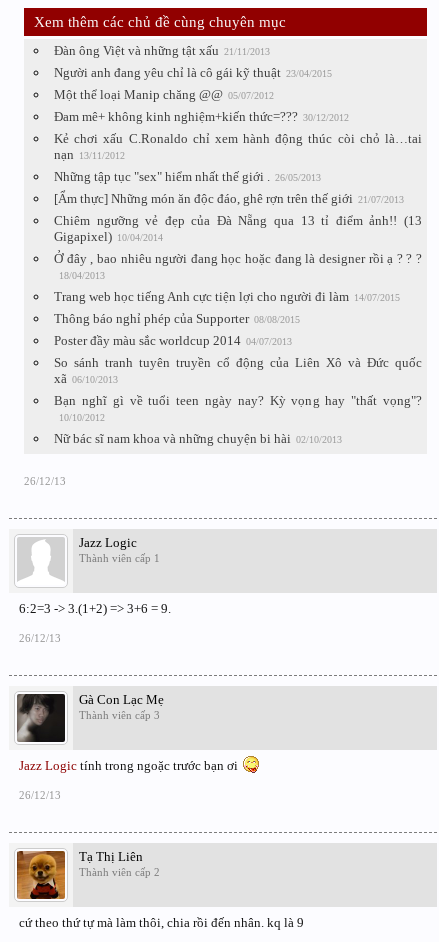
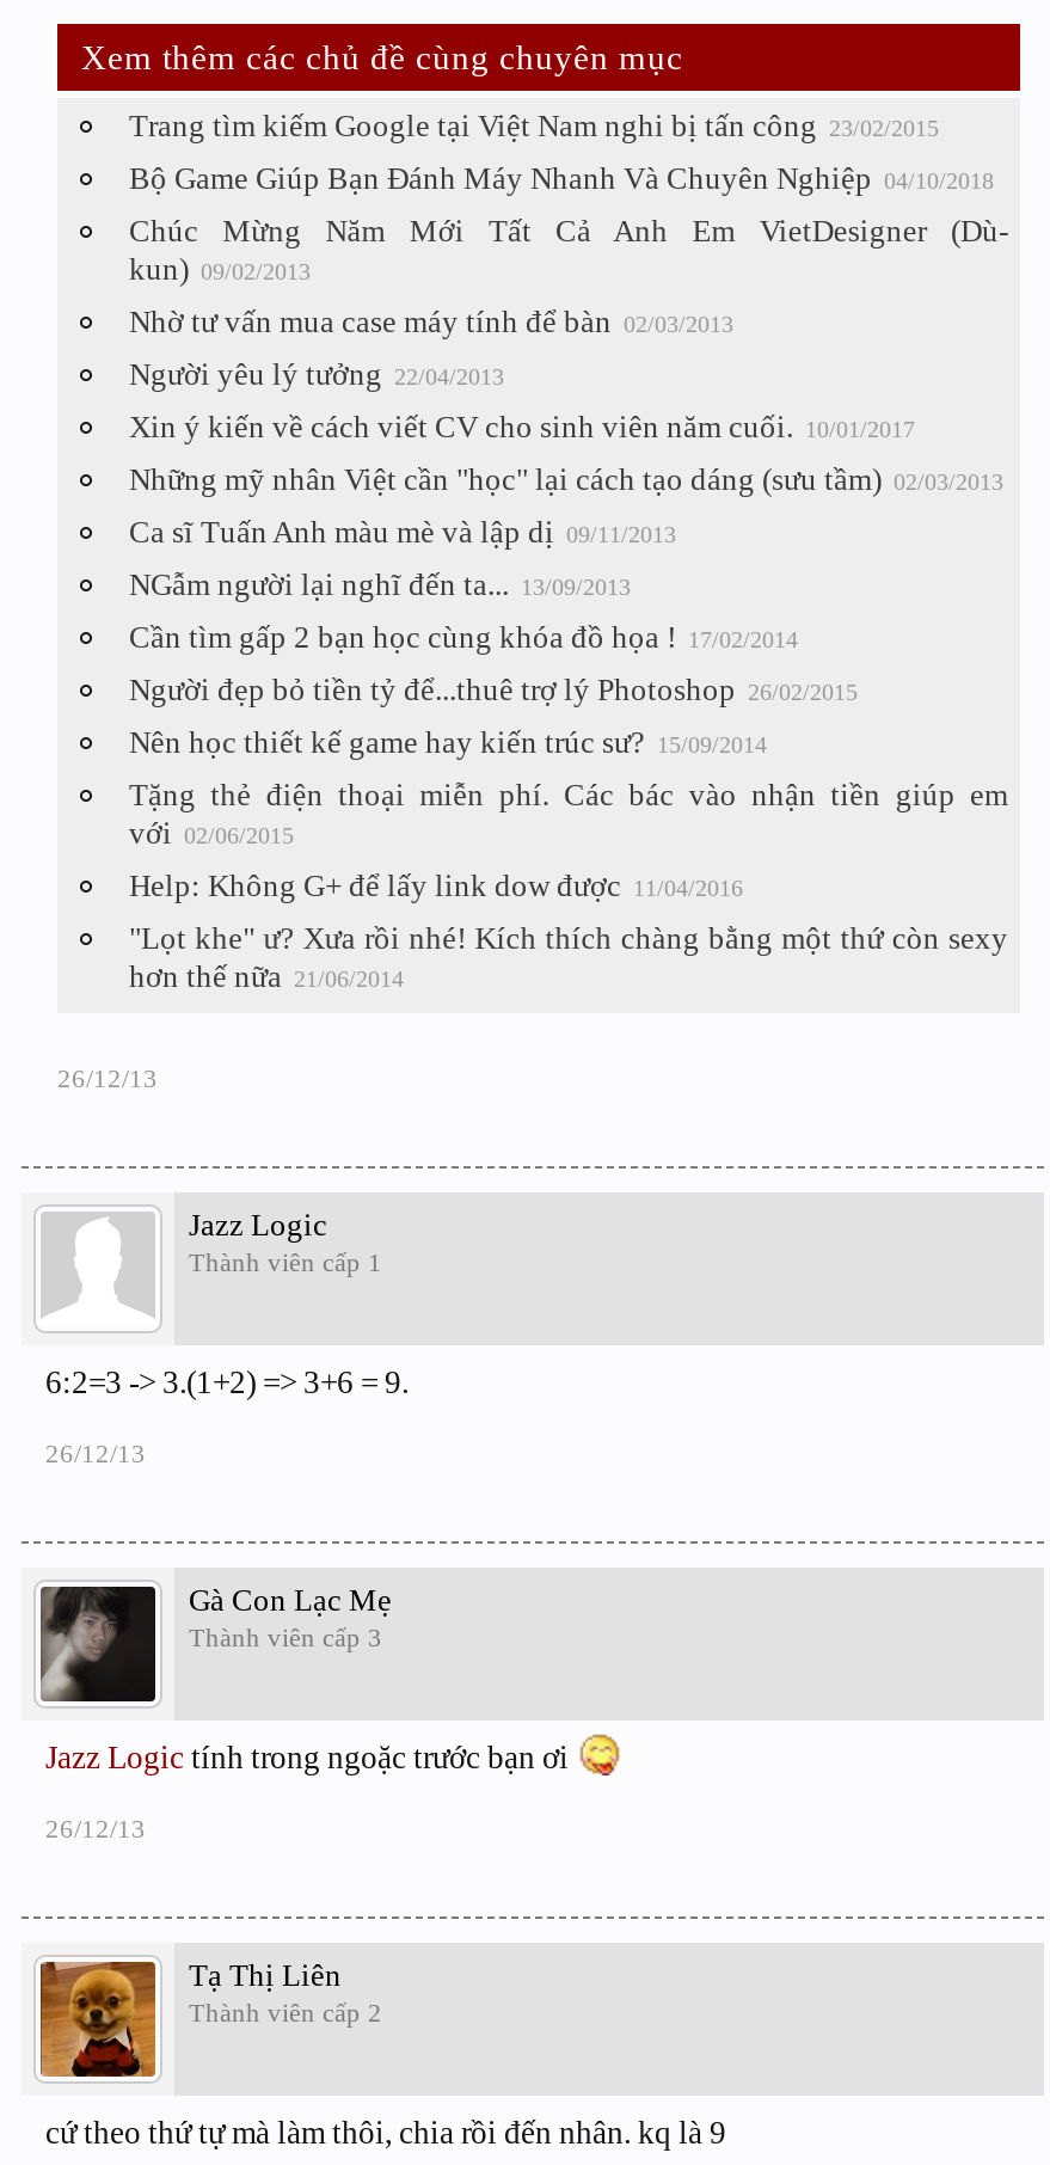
- Đàn ông Việt và những tật xấu 21/11/2013
+ Trang tìm kiếm Google tại Việt Nam nghi bị tấn công 23/02/2015

- Người anh đang yêu chỉ là cô gái kỹ thuật 23/04/2015
+ Bộ Game Giúp Bạn Đánh Máy Nhanh Và Chuyên Nghiệp 04/10/2018

- Một thể loại Manip chăng @@ 05/07/2012
+ Chúc Mừng Năm Mới Tất Cả Anh Em VietDesigner (Dù-
+ kun) 09/02/2013

- Đam mê+ không kinh nghiệm+kiến thức=??? 30/12/2012
+ Nhờ tư vấn mua case máy tính để bàn 02/03/2013

- Kẻ chơi xấu C.Ronaldo chỉ xem hành động thúc còi chỏ là…tai
- nạn 13/11/2012
+ Người yêu lý tưởng 22/04/2013

- Những tập tục "sex" hiểm nhất thế giới . 26/05/2013
+ Xin ý kiến về cách viết CV cho sinh viên năm cuối. 10/01/2017

- [Ẩm thực] Những món ăn độc đáo, ghê rợn trên thế giới 21/07/2013
+ Những mỹ nhân Việt cần "học" lại cách tạo dáng (sưu tầm) 02/03/2013

- Chiêm ngưỡng vẻ đẹp của Đà Nẵng qua 13 tỉ điểm ảnh!! (13
- Gigapixel) 10/04/2014
+ Ca sĩ Tuấn Anh màu mè và lập dị 09/11/2013

- Ở đây , bao nhiêu người đang học hoặc đang là designer rồi ạ ? ? ?
- 18/04/2013
+ NGẫm người lại nghĩ đến ta... 13/09/2013

- Trang web học tiếng Anh cực tiện lợi cho người đi làm 14/07/2015
+ Cần tìm gấp 2 bạn học cùng khóa đồ họa ! 17/02/2014

- Thông báo nghỉ phép của Supporter 08/08/2015
+ Người đẹp bỏ tiền tỷ để...thuê trợ lý Photoshop 26/02/2015

- Poster đầy màu sắc worldcup 2014 04/07/2013
+ Nên học thiết kế game hay kiến trúc sư? 15/09/2014

- So sánh tranh tuyên truyền cổ động của Liên Xô và Đức quốc
- xã 06/10/2013
+ Tặng thẻ điện thoại miễn phí. Các bác vào nhận tiền giúp em
+ với 02/06/2015

- Bạn nghĩ gì về tuổi teen ngày nay? Kỳ vọng hay "thất vọng"?
- 10/10/2012
+ Help: Không G+ để lấy link dow được 11/04/2016

- Nữ bác sĩ nam khoa và những chuyện bi hài 02/10/2013
+ "Lọt khe" ư? Xưa rồi nhé! Kích thích chàng bằng một thứ còn sexy
+ hơn thế nữa 21/06/2014
